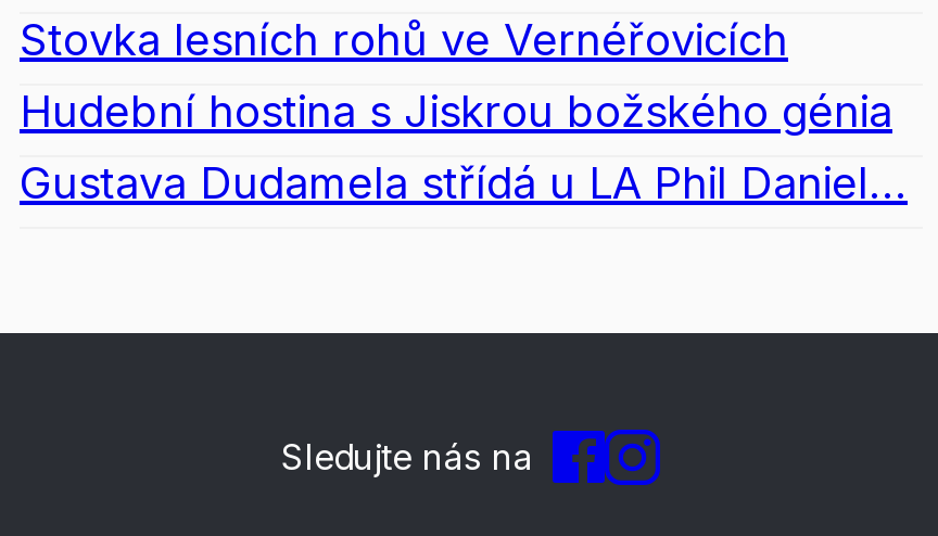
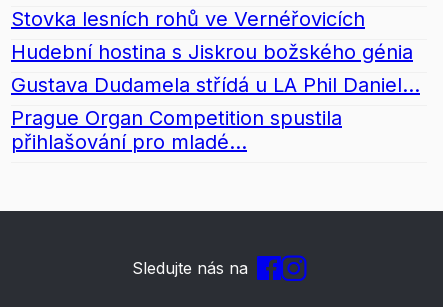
+ Prague Organ Competition spustila
+ přihlašování pro mladé...
